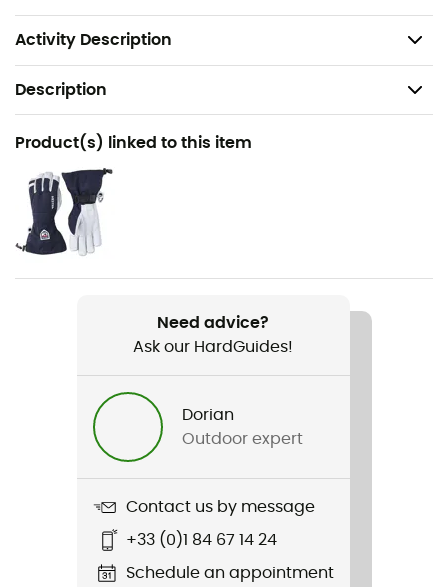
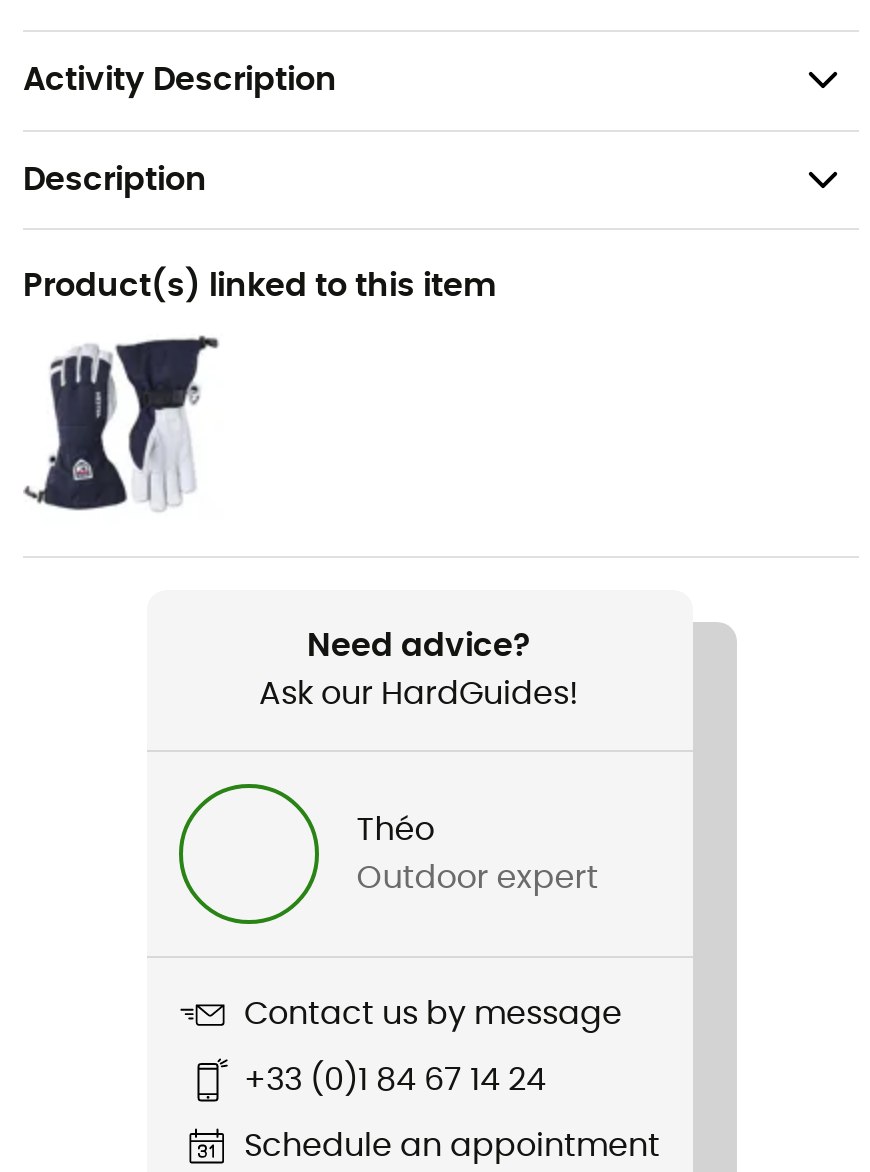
- Dorian
+ Théo
